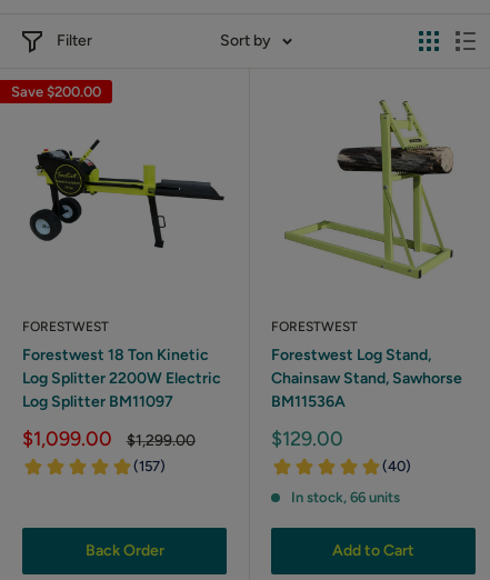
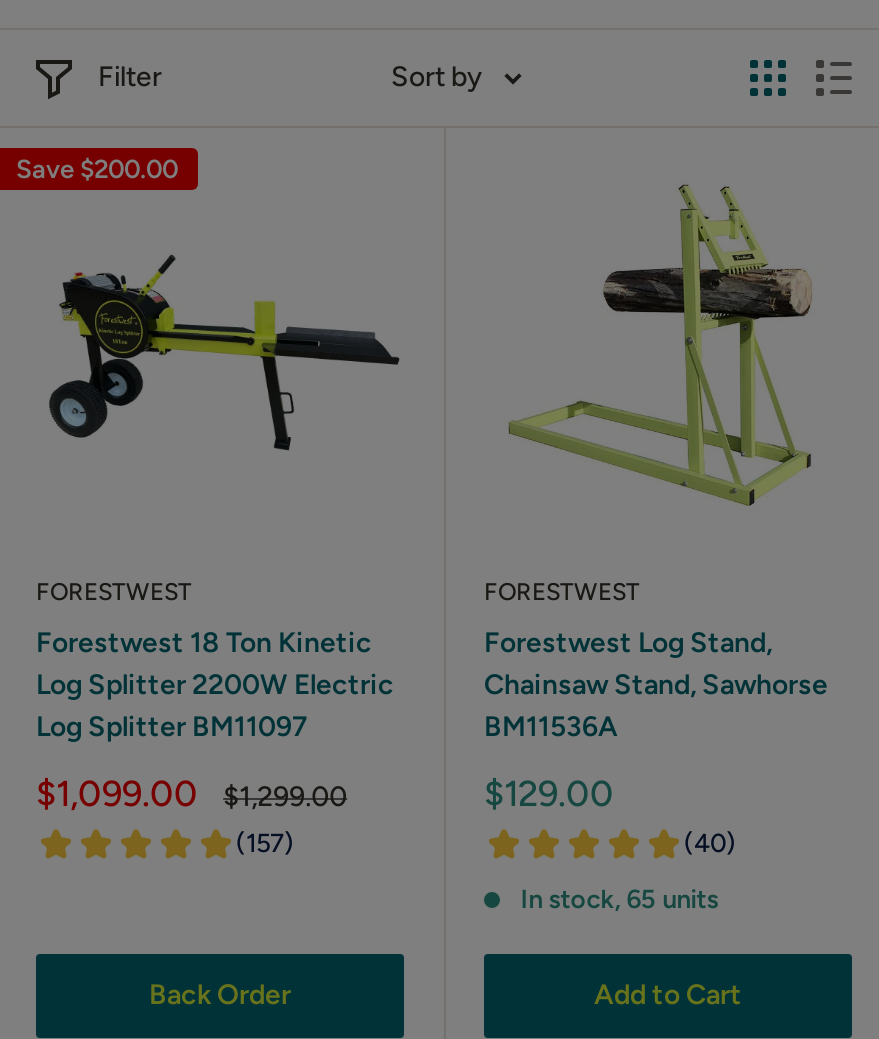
- In stock, 66 units
+ In stock, 65 units
